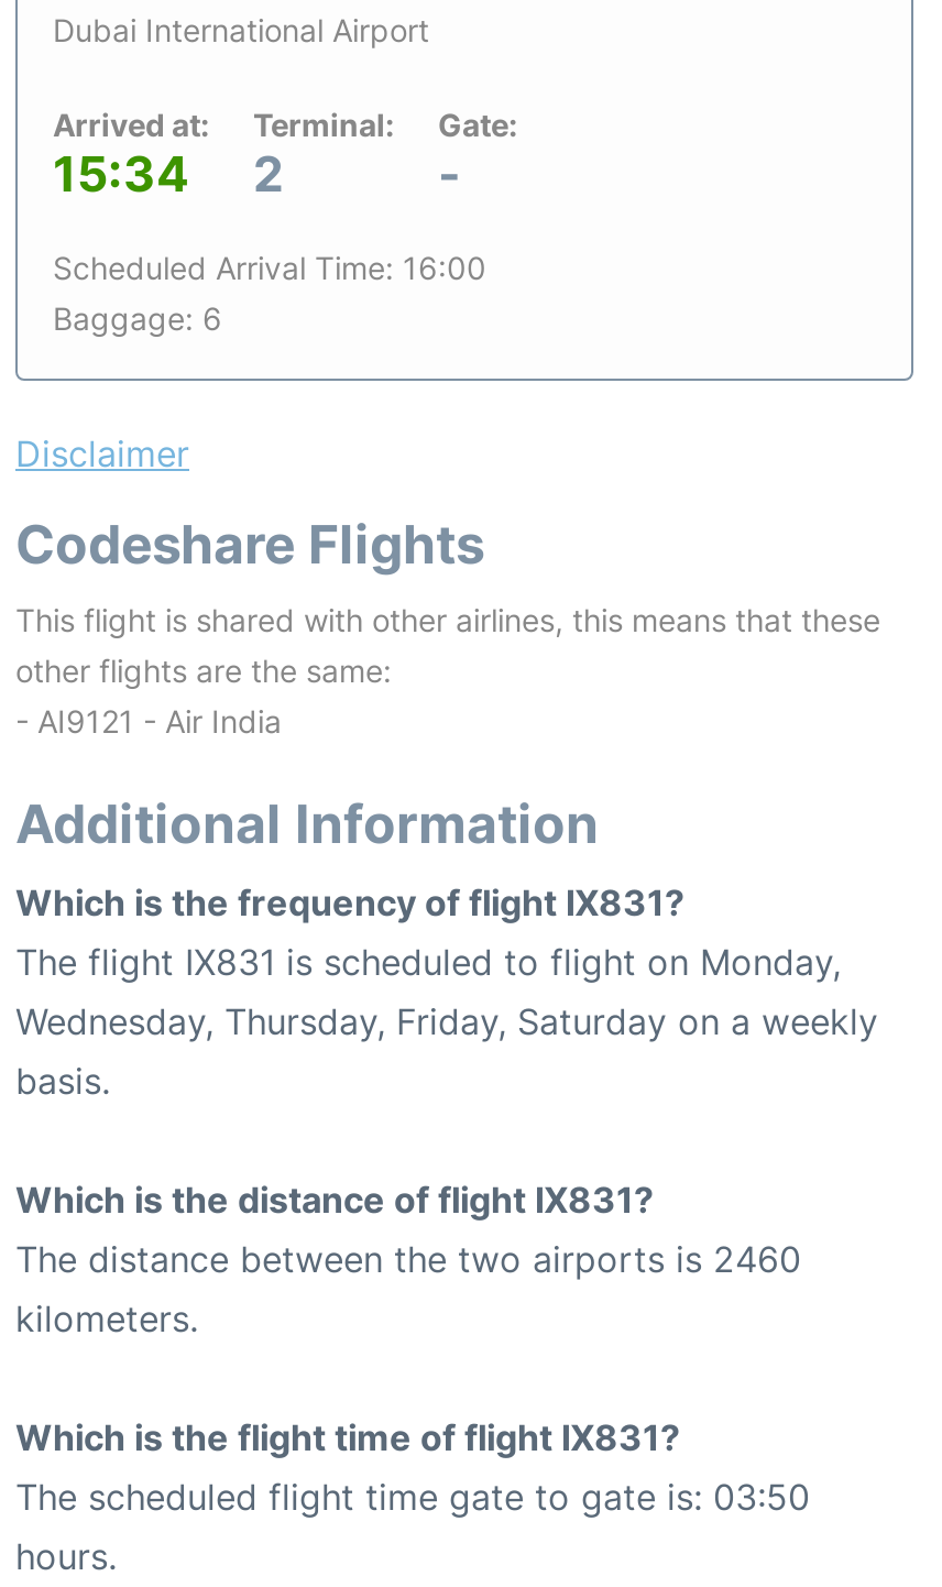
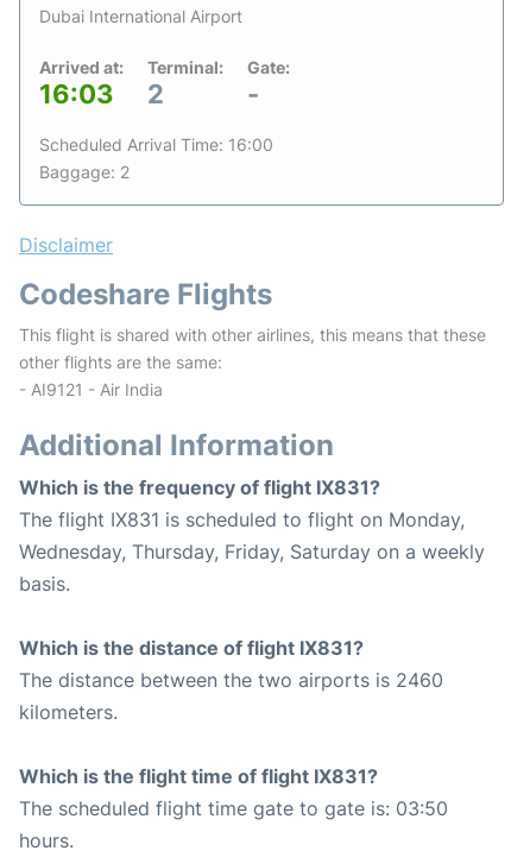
- 15:34 2
+ 16:03 2

- Baggage: 6
+ Baggage: 2
